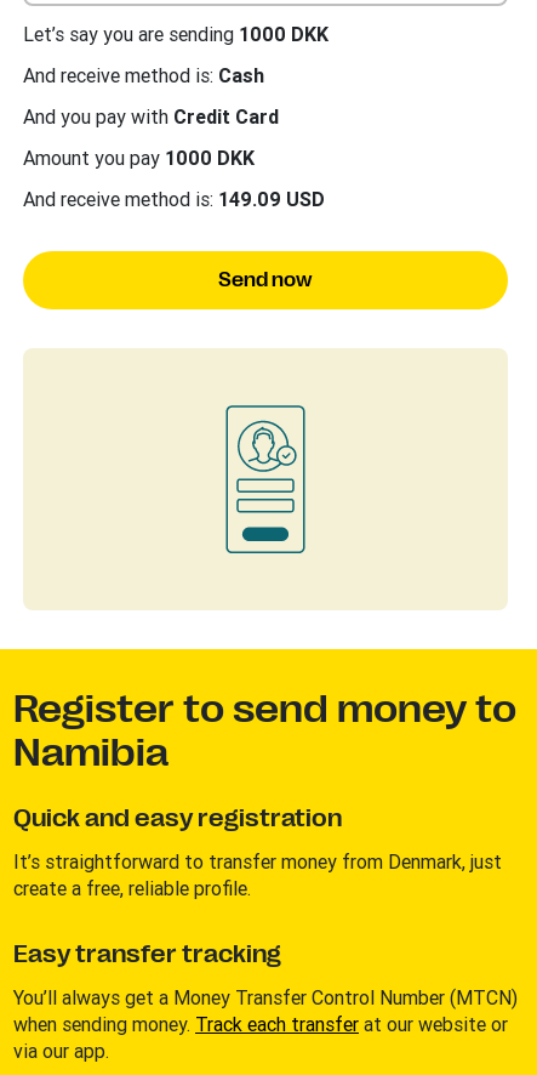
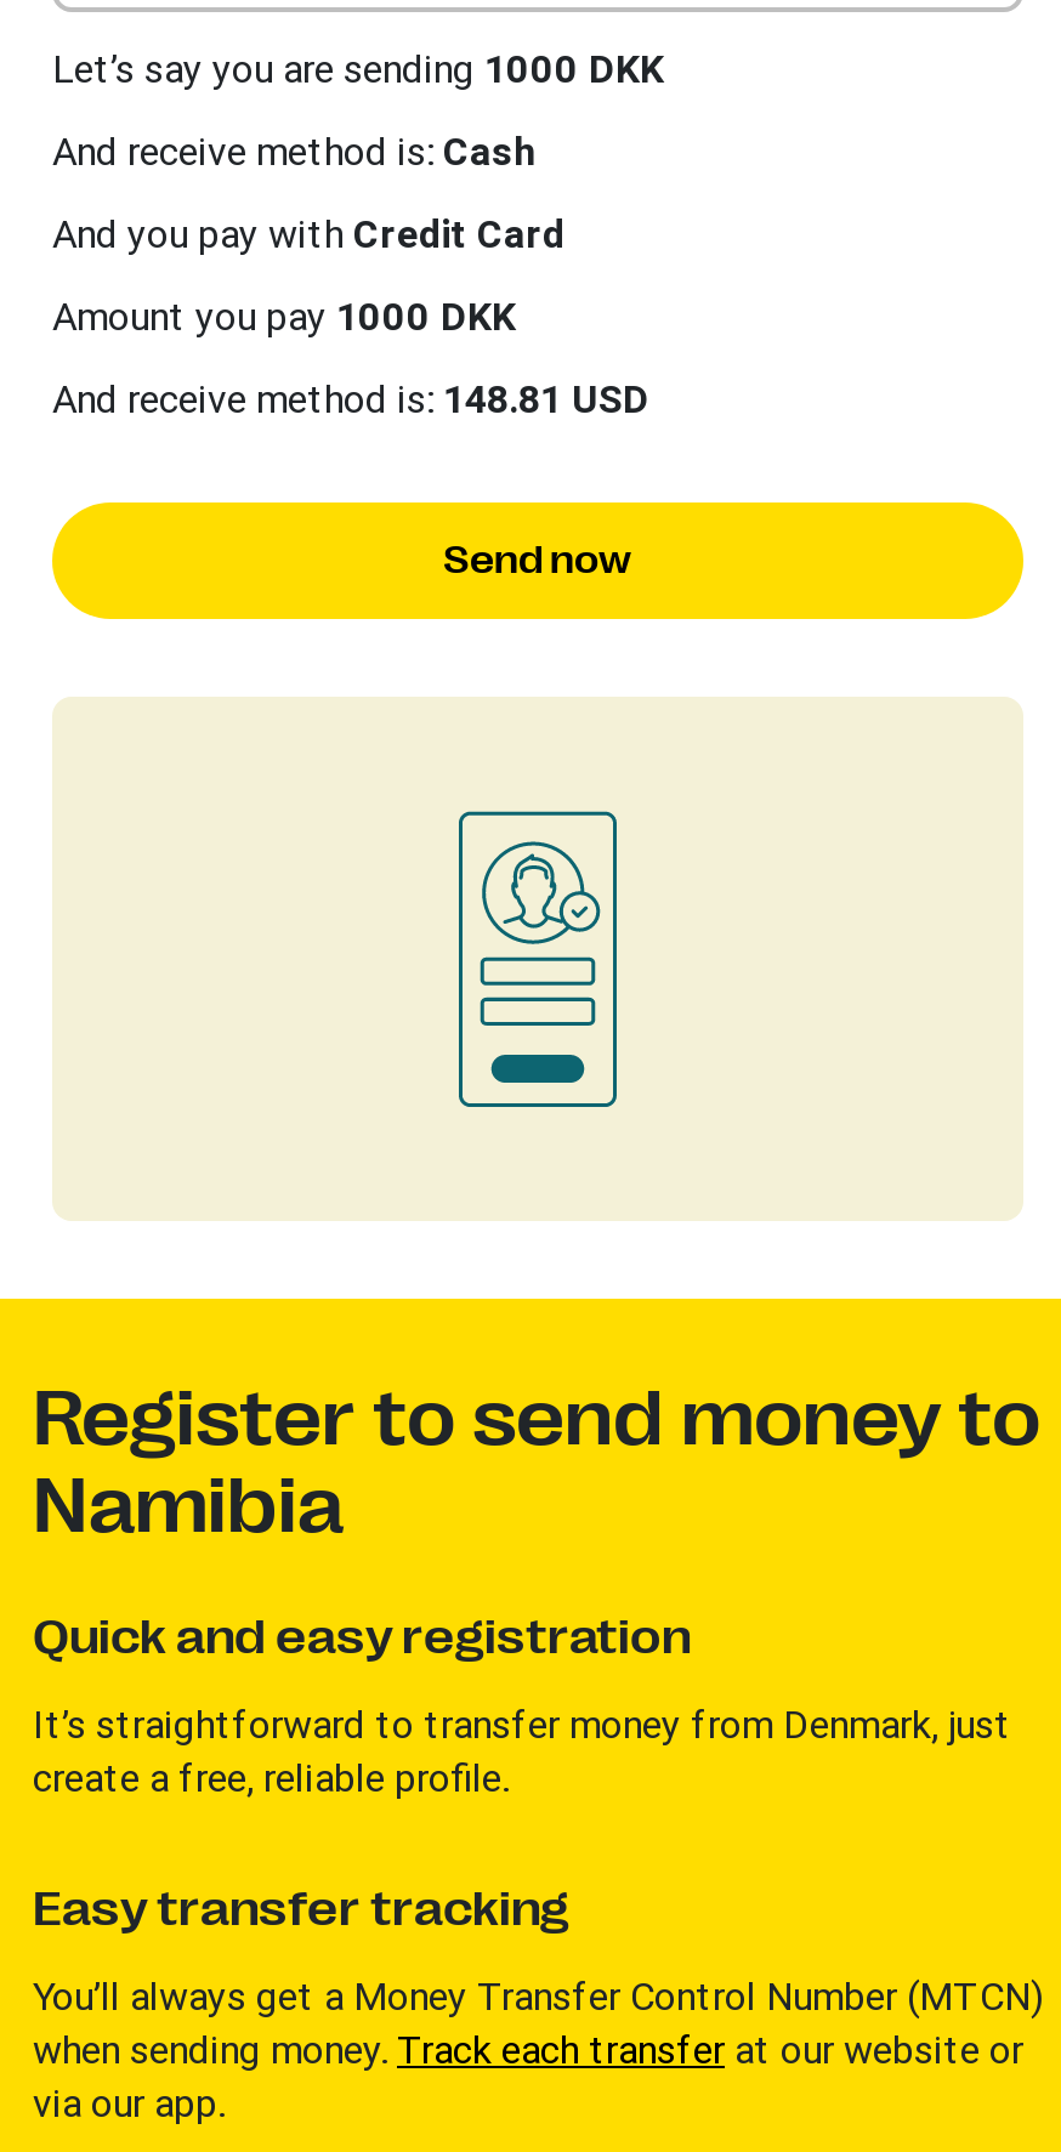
- And receive method is: 149.09 USD
+ And receive method is: 148.81 USD
